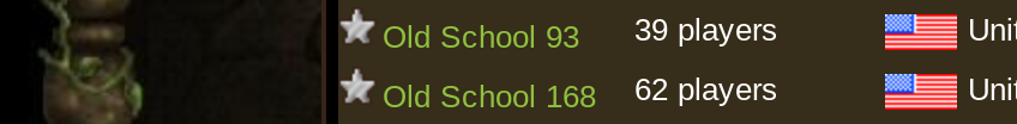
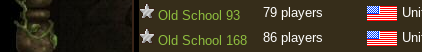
- Old School 93 39 players
+ Old School 93 79 players

- Old School 168 62 players
+ Old School 168 86 players
